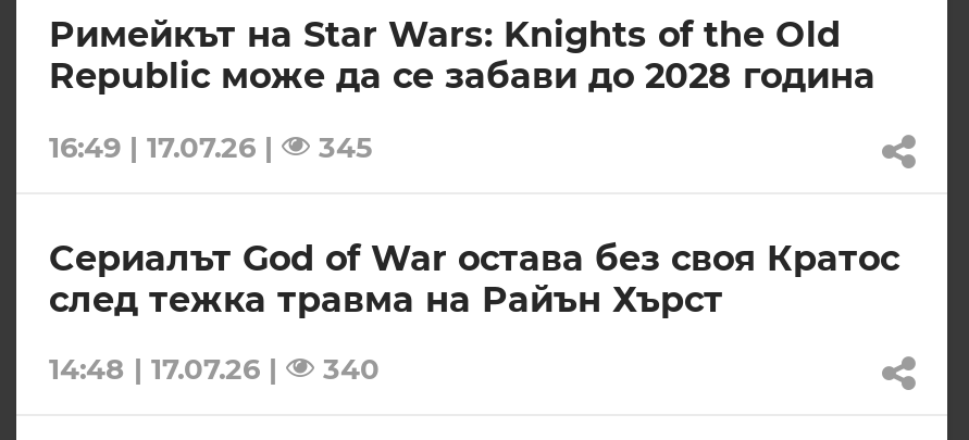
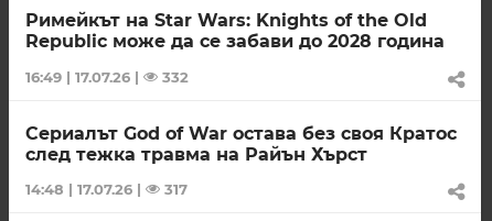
- 345
+ 332

- 340
+ 317
